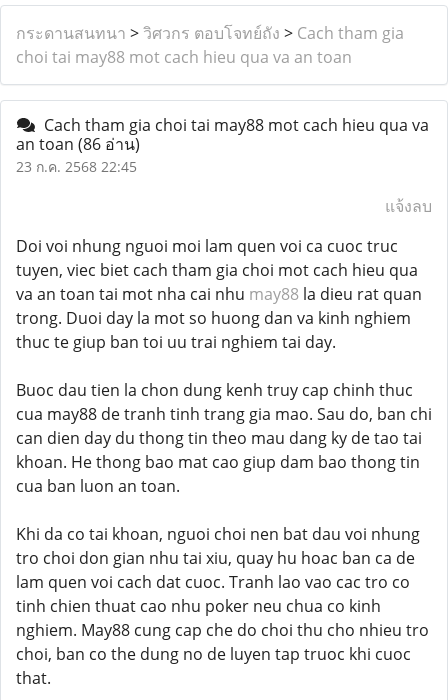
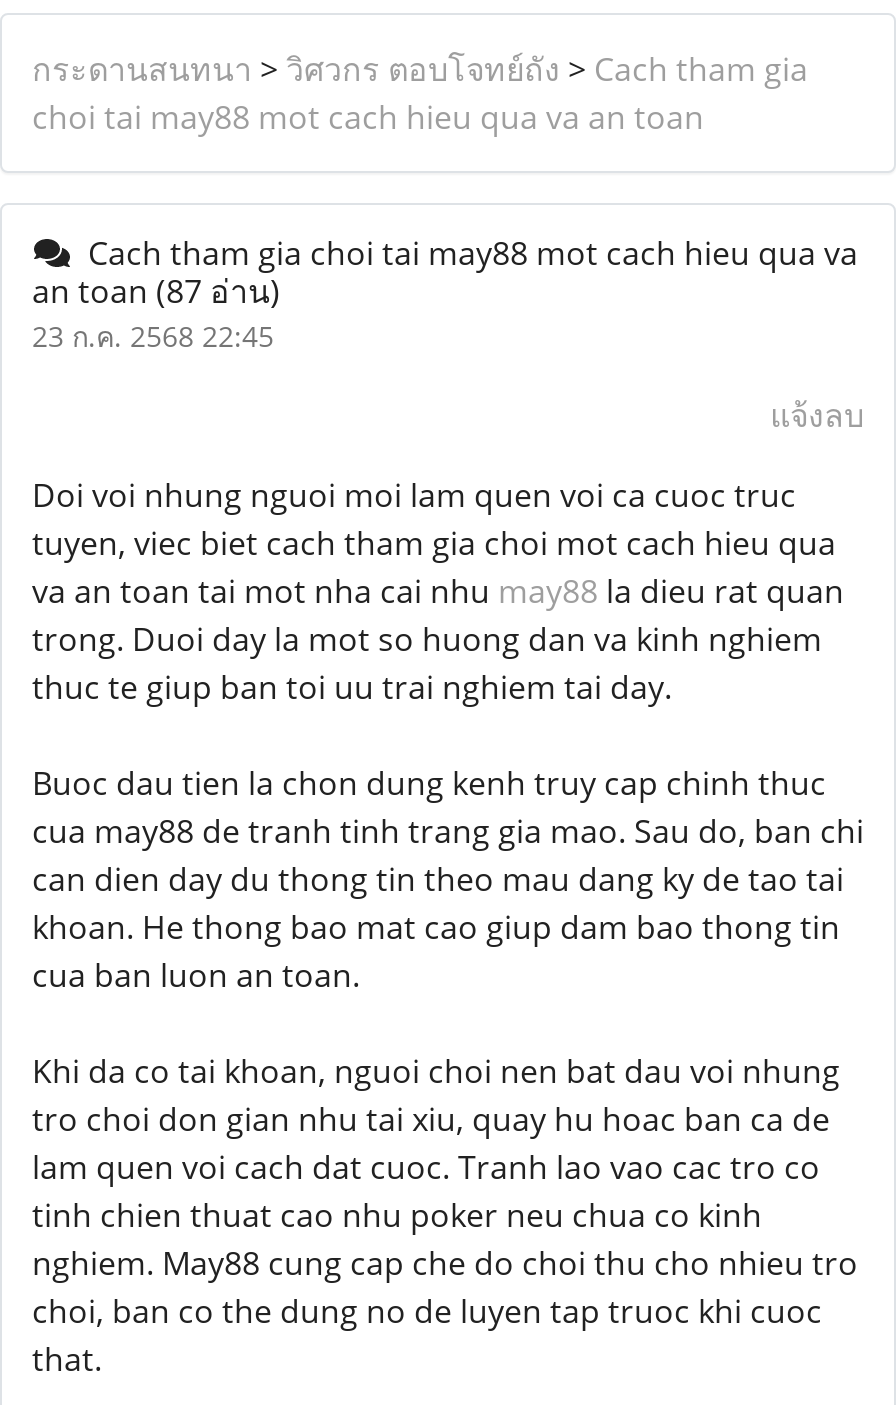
- an toan (86 อ่าน)
+ an toan (87 อ่าน)
